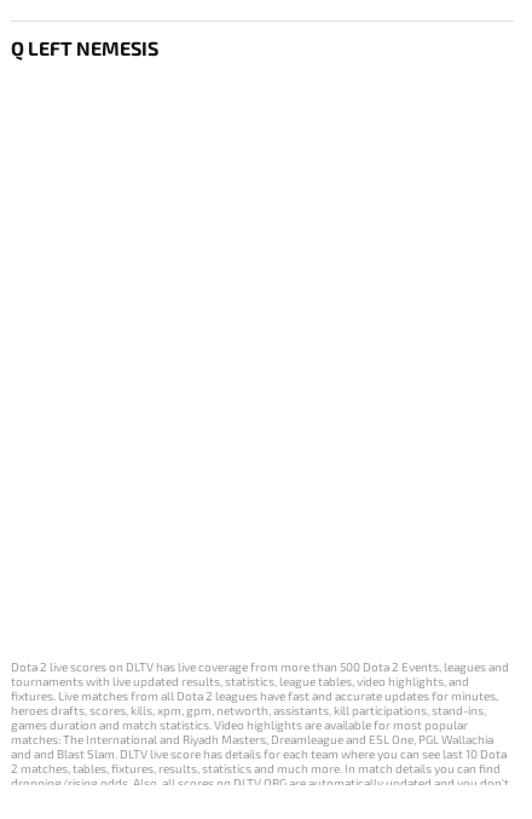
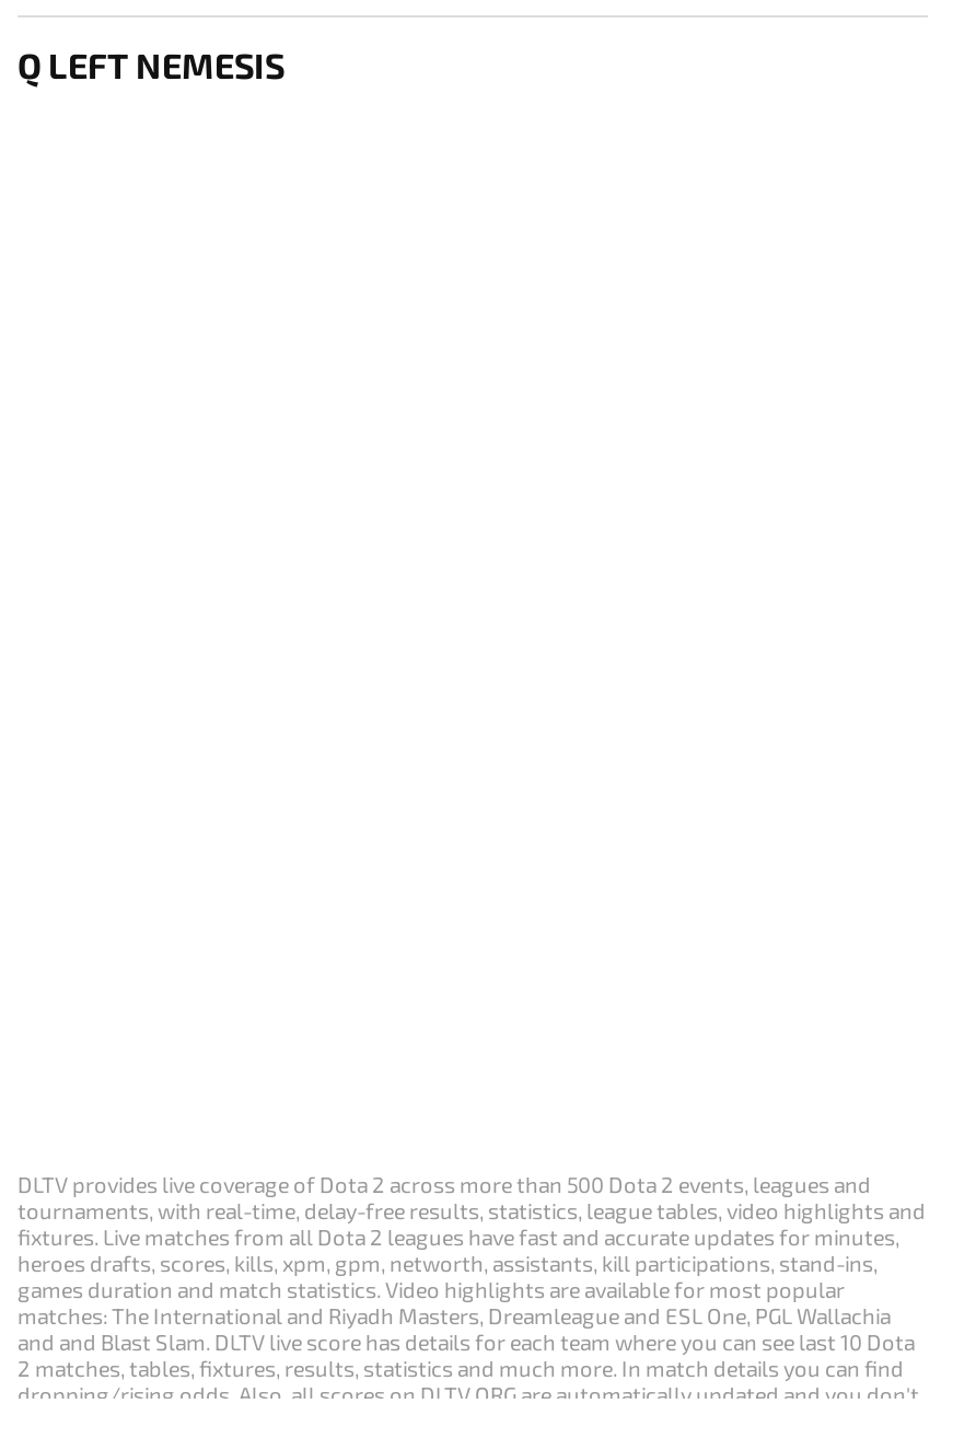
- Dota 2 live scores on DLTV has live coverage from more than 500 Dota 2 Events, leagues and
- tournaments with live updated results, statistics, league tables, video highlights, and
+ DLTV provides live coverage of Dota 2 across more than 500 Dota 2 events, leagues and
+ tournaments, with real-time, delay-free results, statistics, league tables, video highlights and
